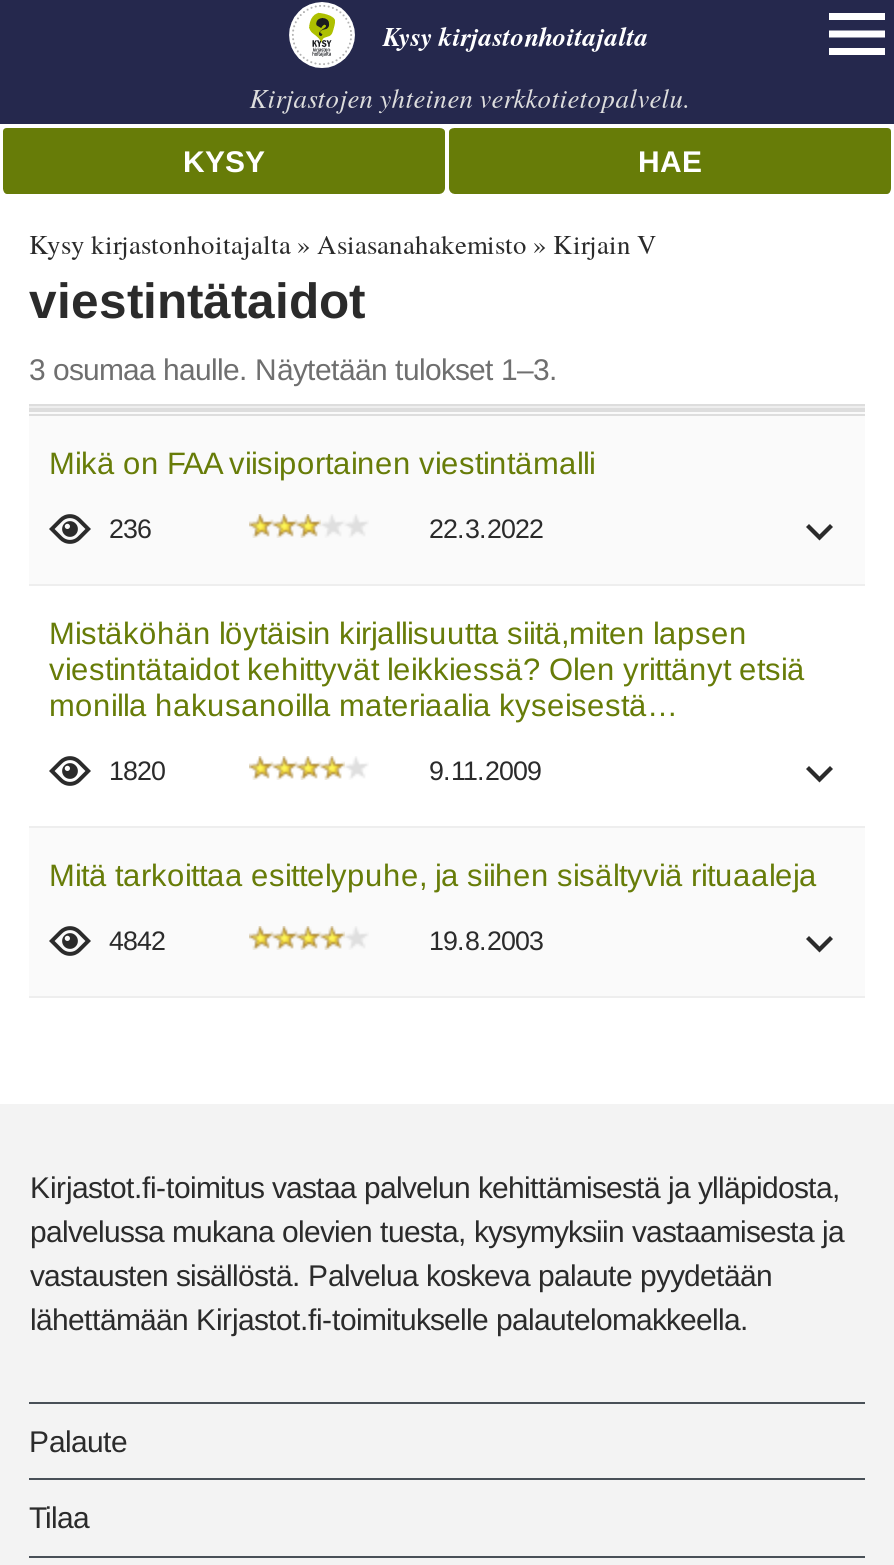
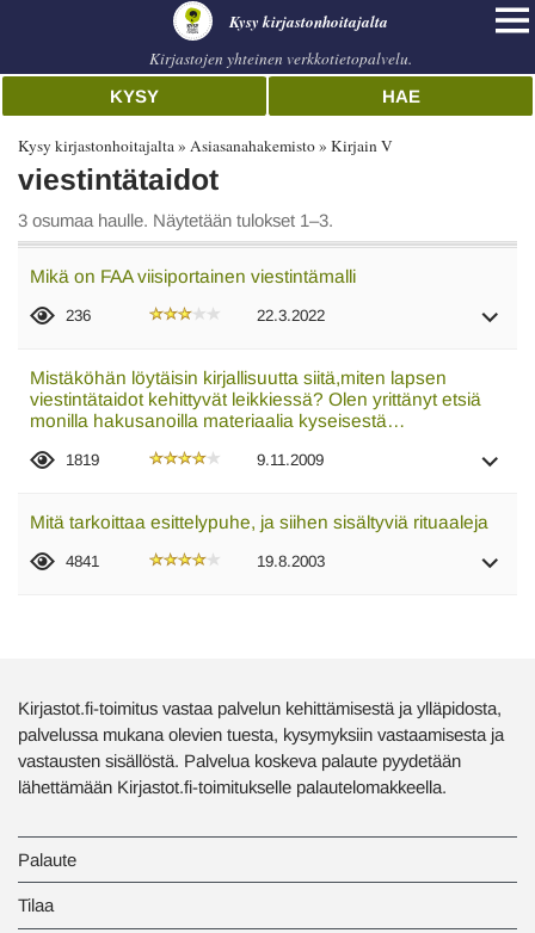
- 1820
+ 1819

- 4842
+ 4841
